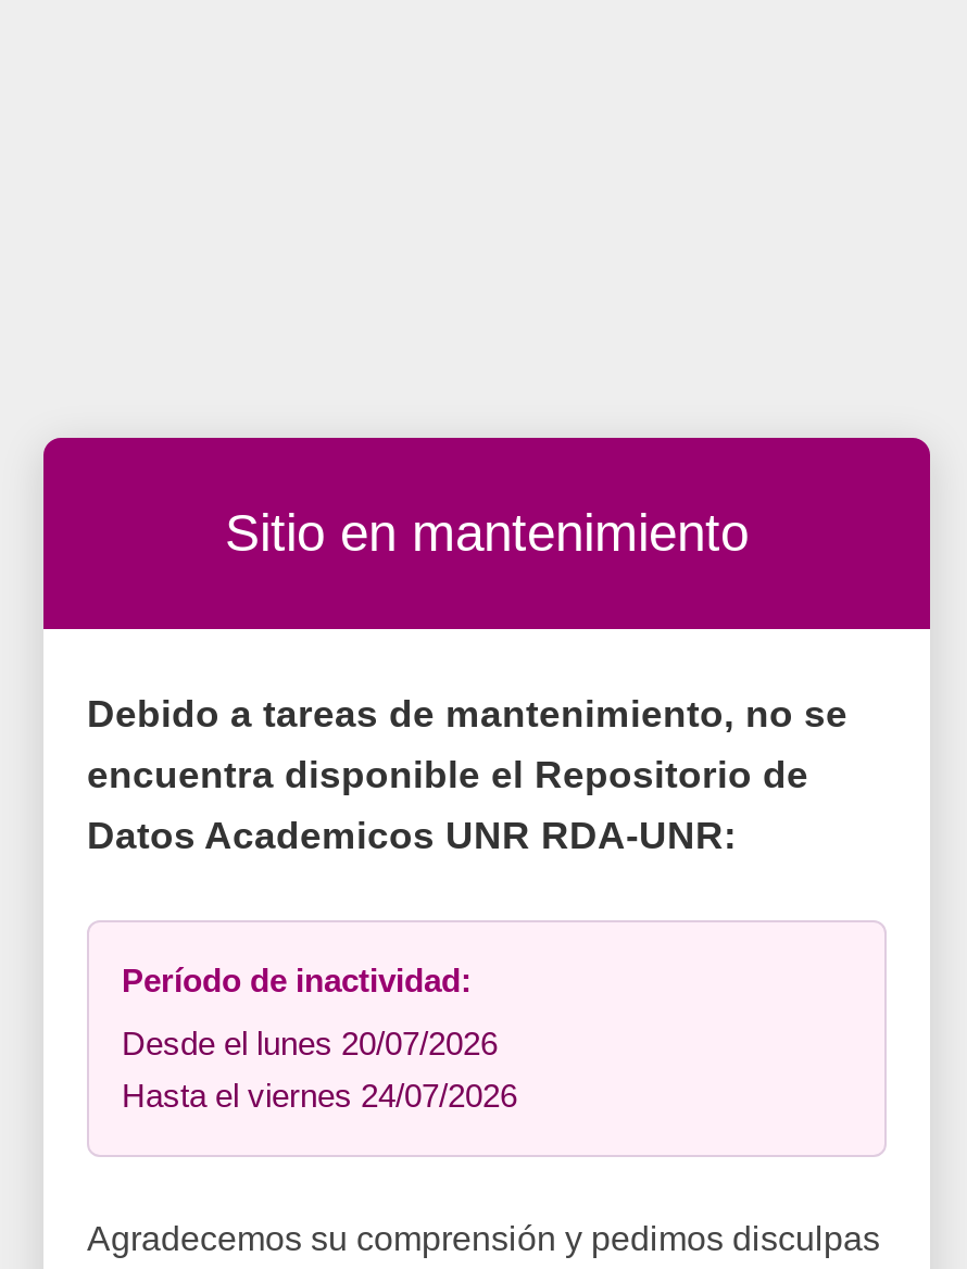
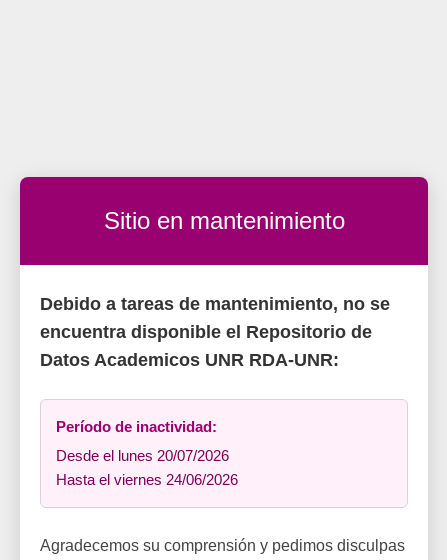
- Hasta el viernes 24/07/2026
+ Hasta el viernes 24/06/2026
